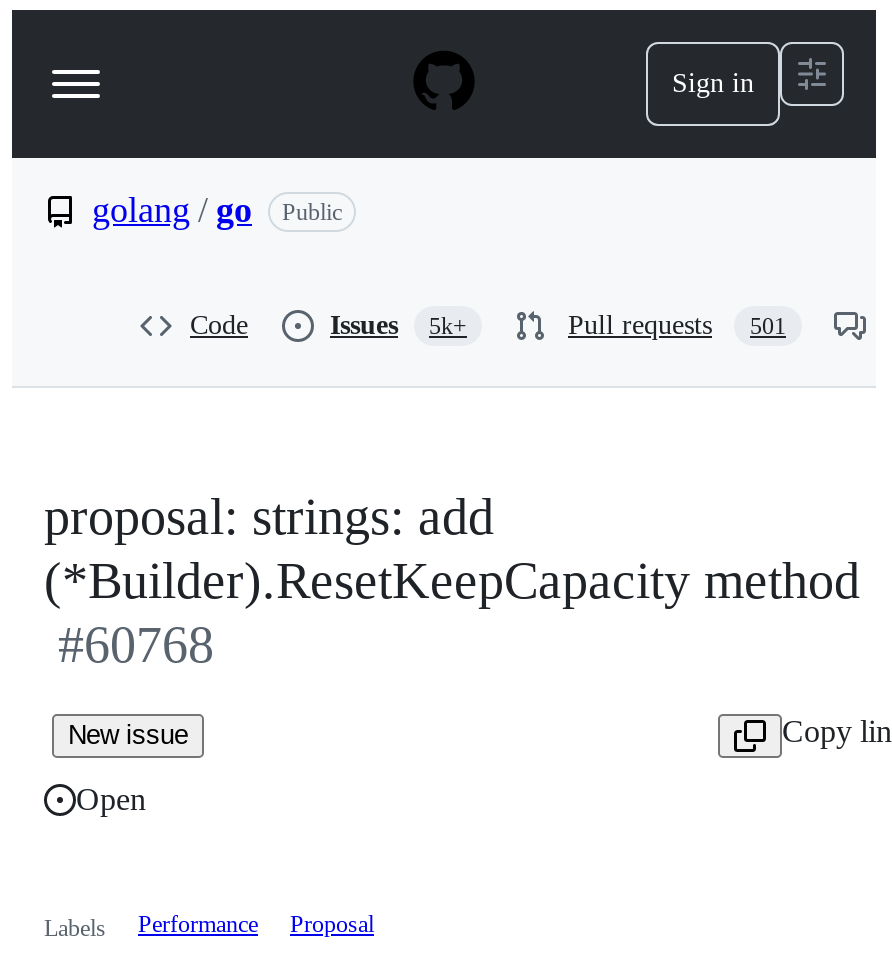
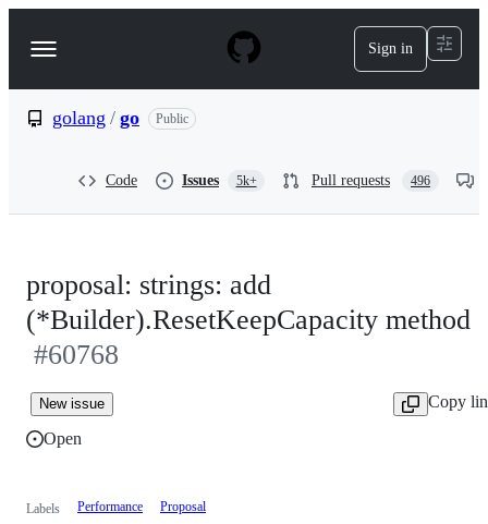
- Pull requests 501
+ Pull requests 496
